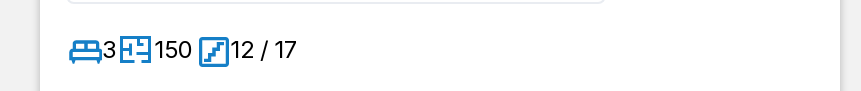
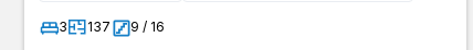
- 150
+ 137

- 12 / 17
+ 9 / 16
